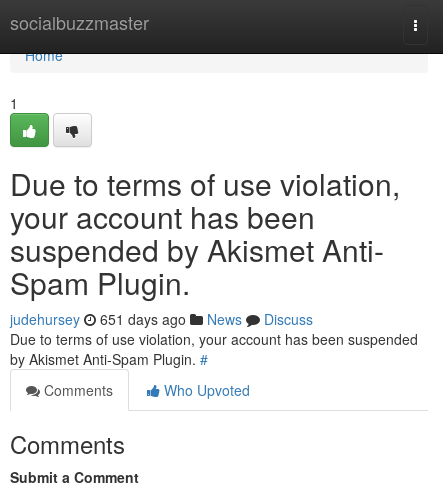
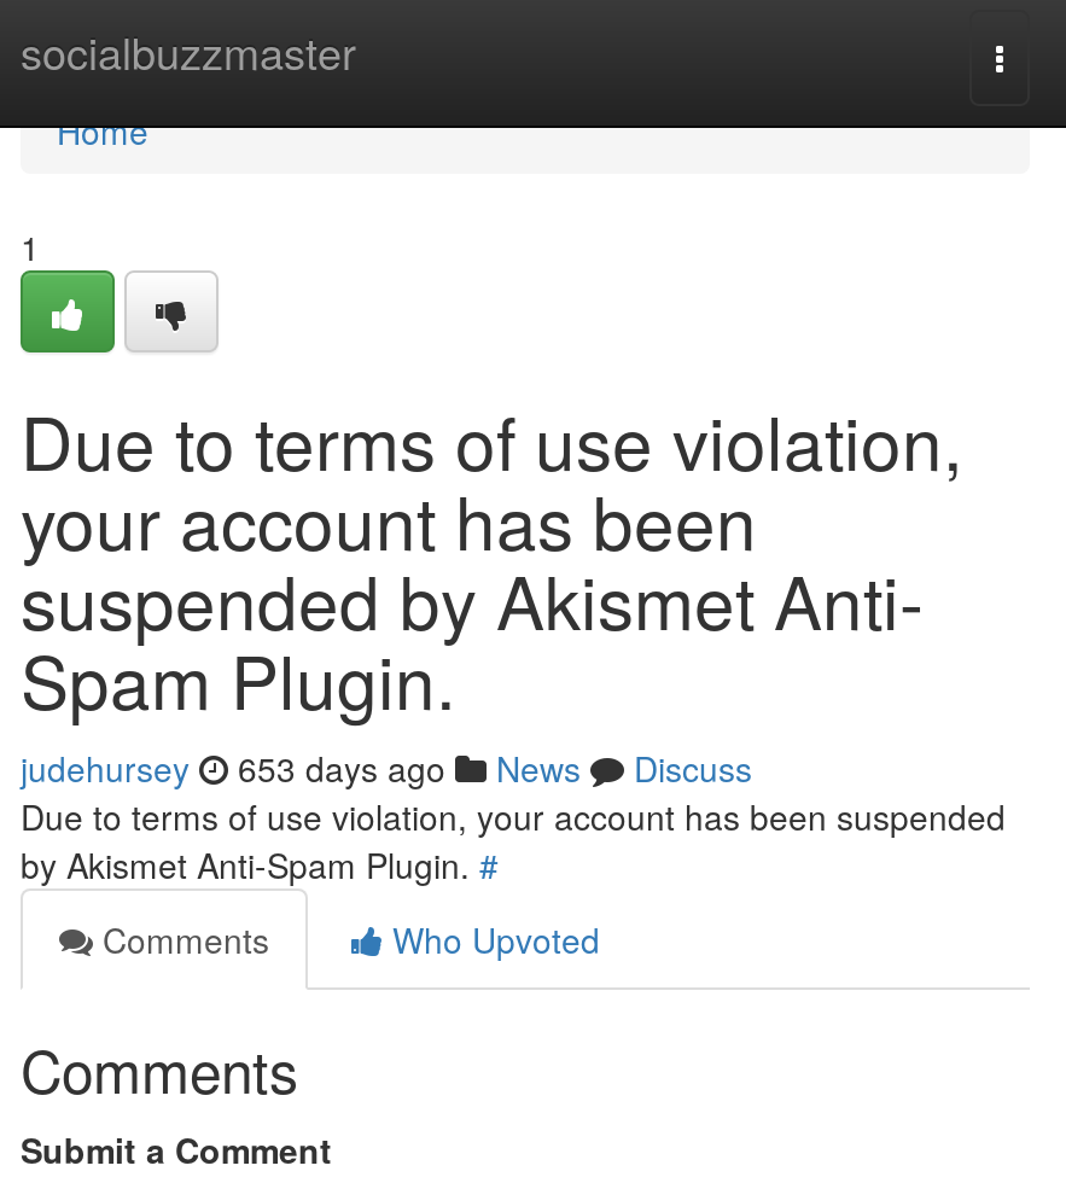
- judehursey 651 days ago News Discuss
+ judehursey 653 days ago News Discuss
